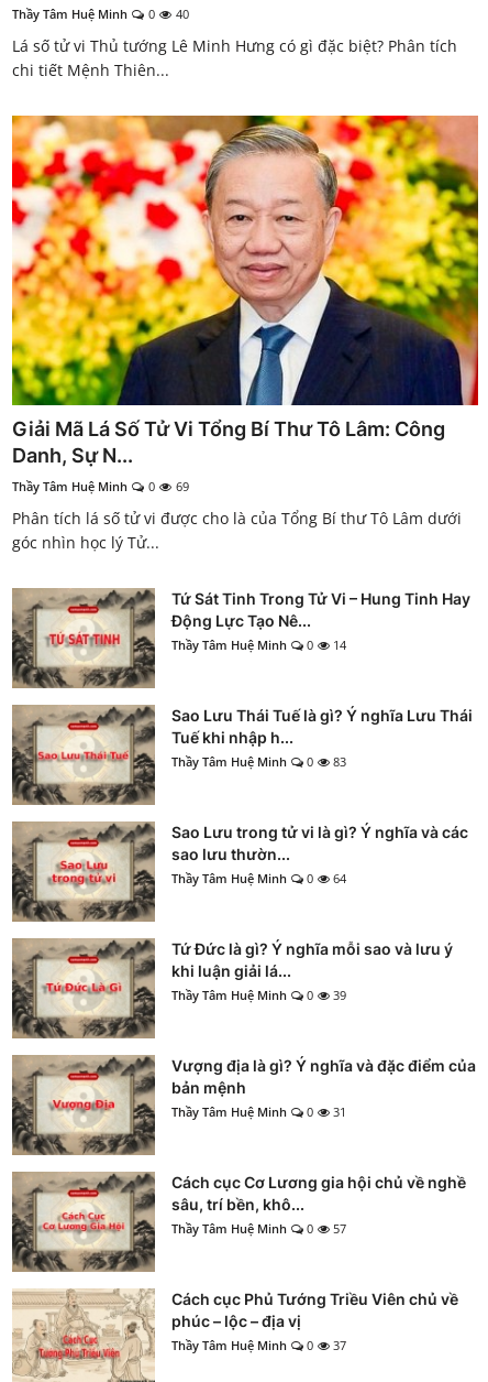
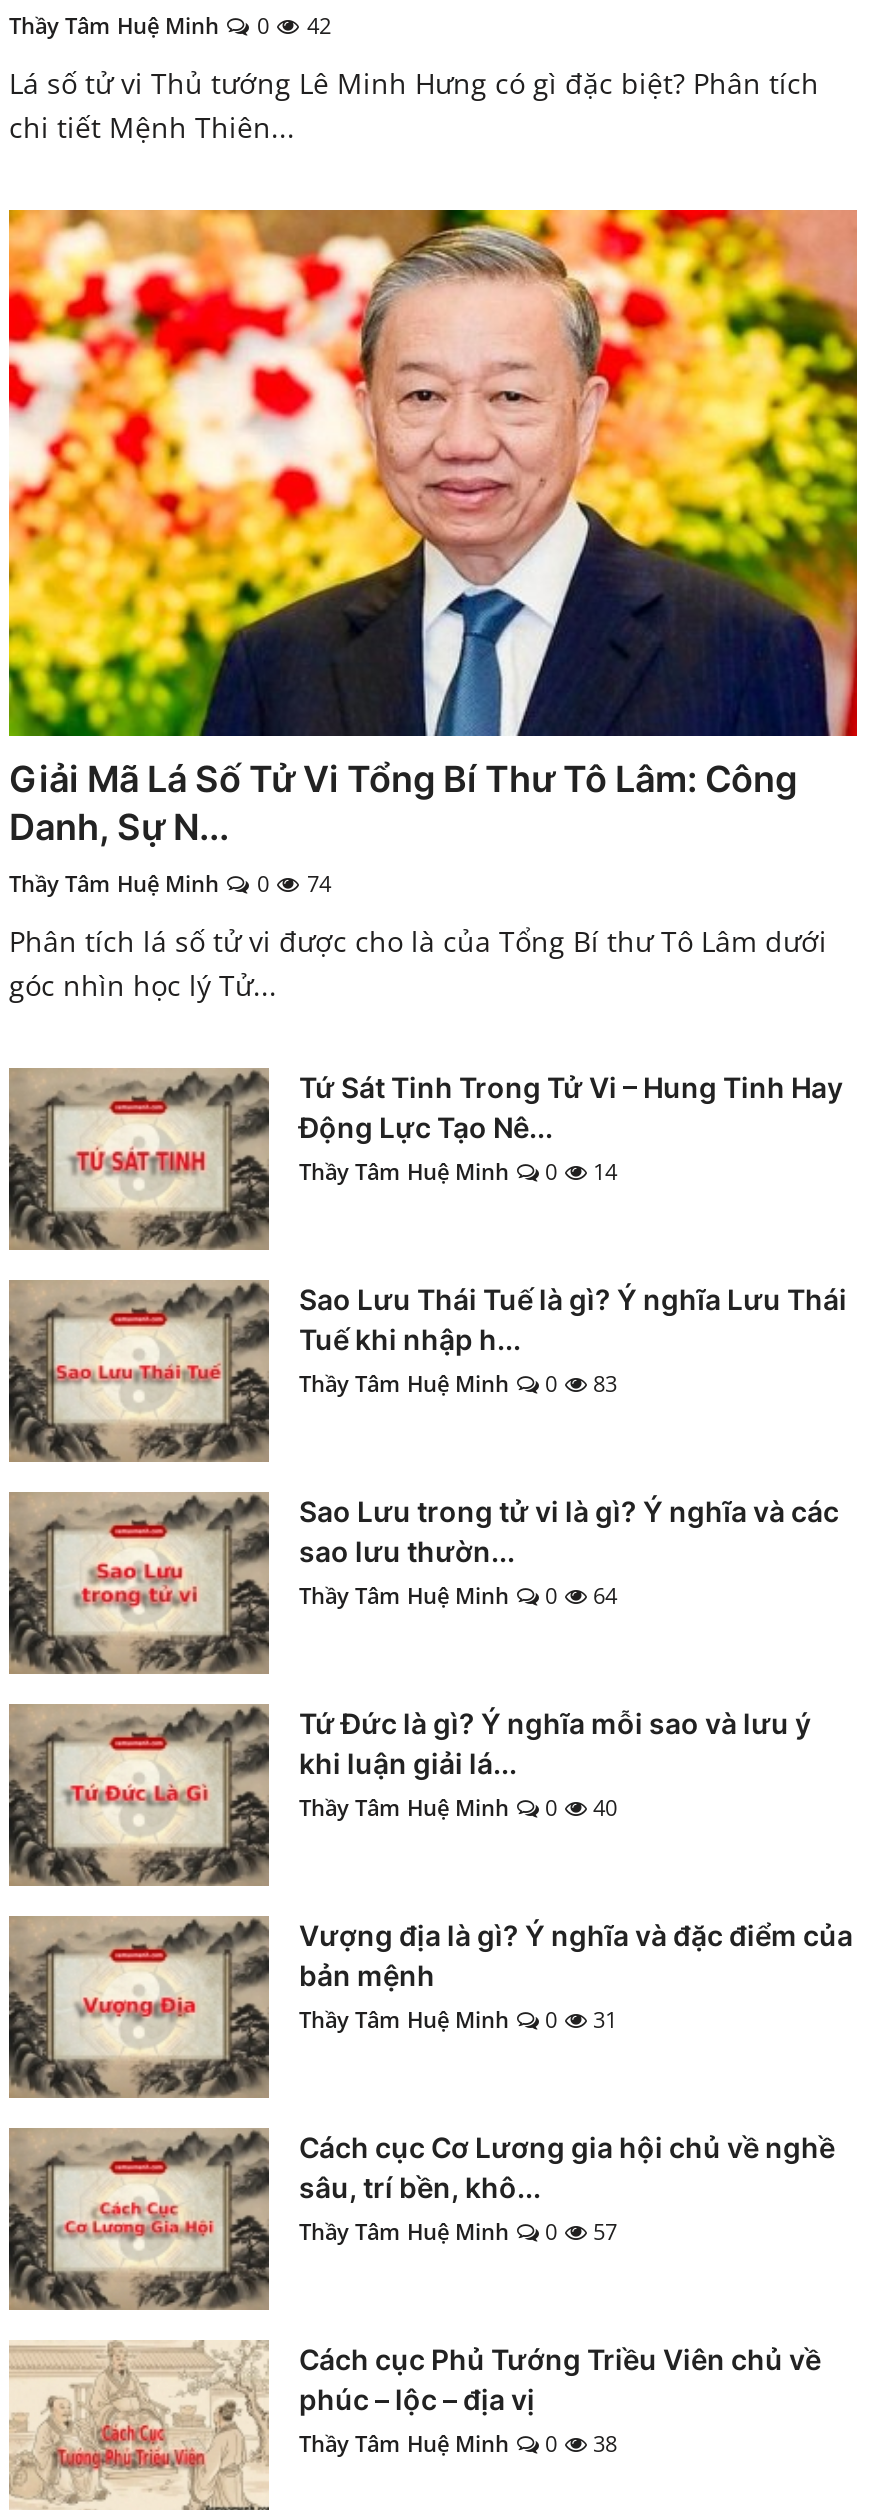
- Thầy Tâm Huệ Minh 0 40
+ Thầy Tâm Huệ Minh 0 42

- Thầy Tâm Huệ Minh 0 69
+ Thầy Tâm Huệ Minh 0 74

- Thầy Tâm Huệ Minh 0 39
+ Thầy Tâm Huệ Minh 0 40

- Thầy Tâm Huệ Minh 0 37
+ Thầy Tâm Huệ Minh 0 38
